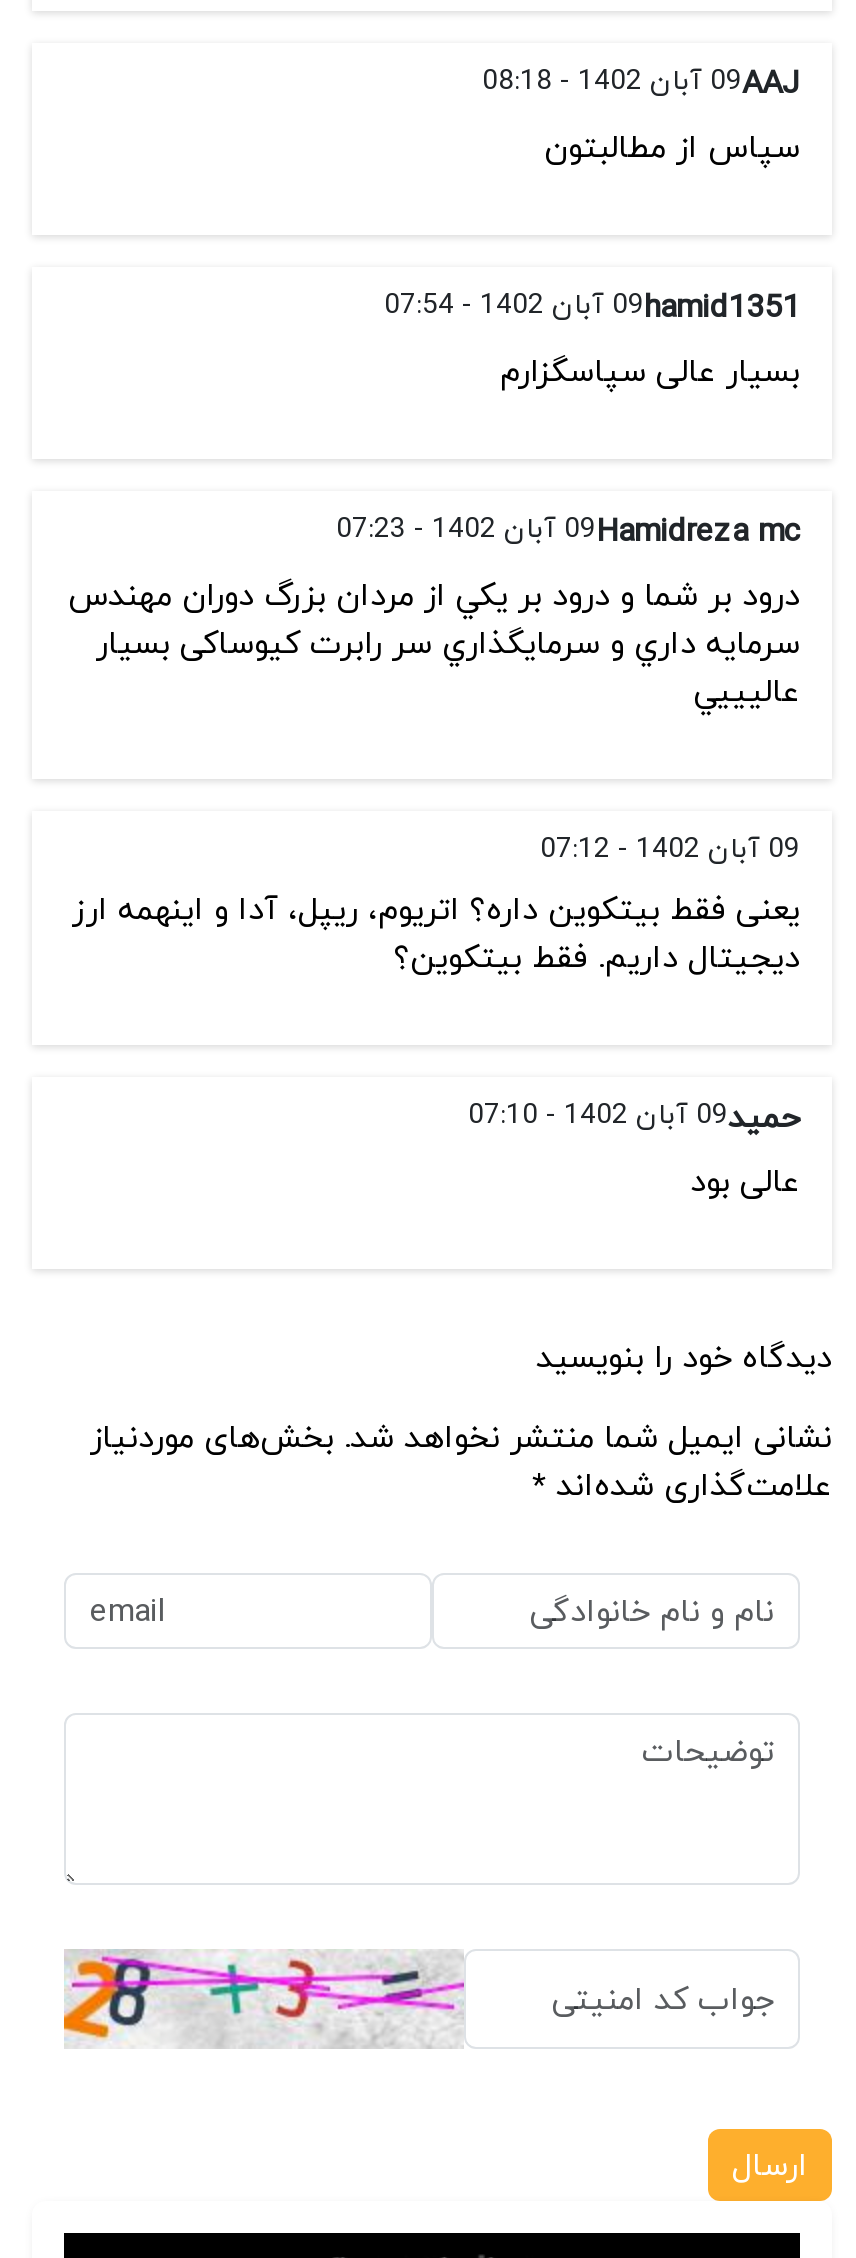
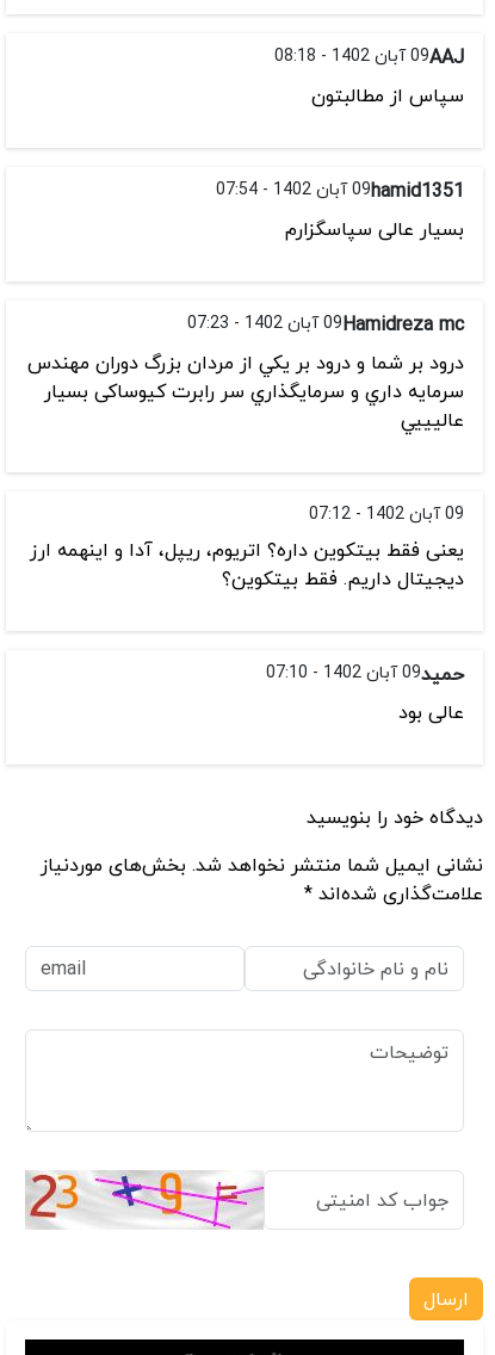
- [image]
+ [image]
